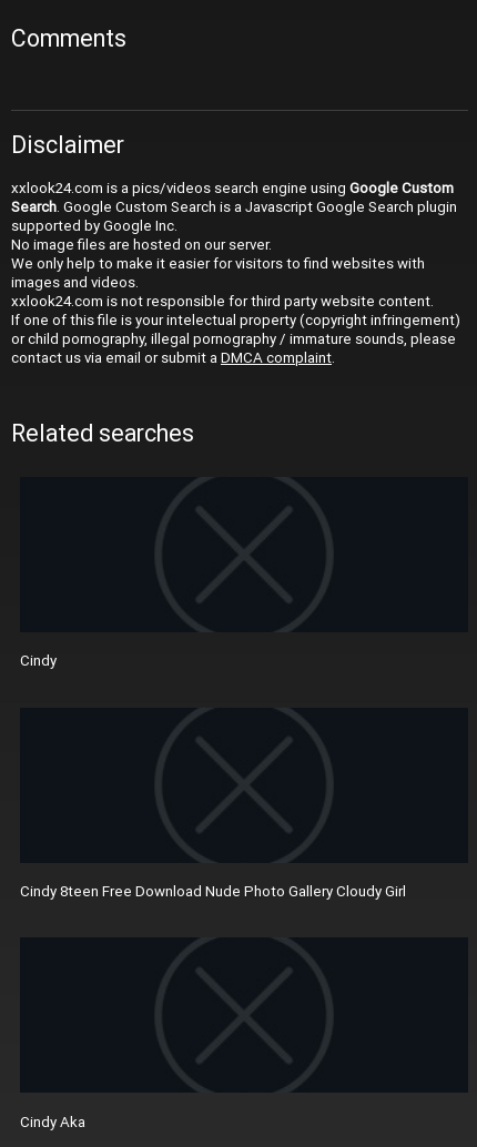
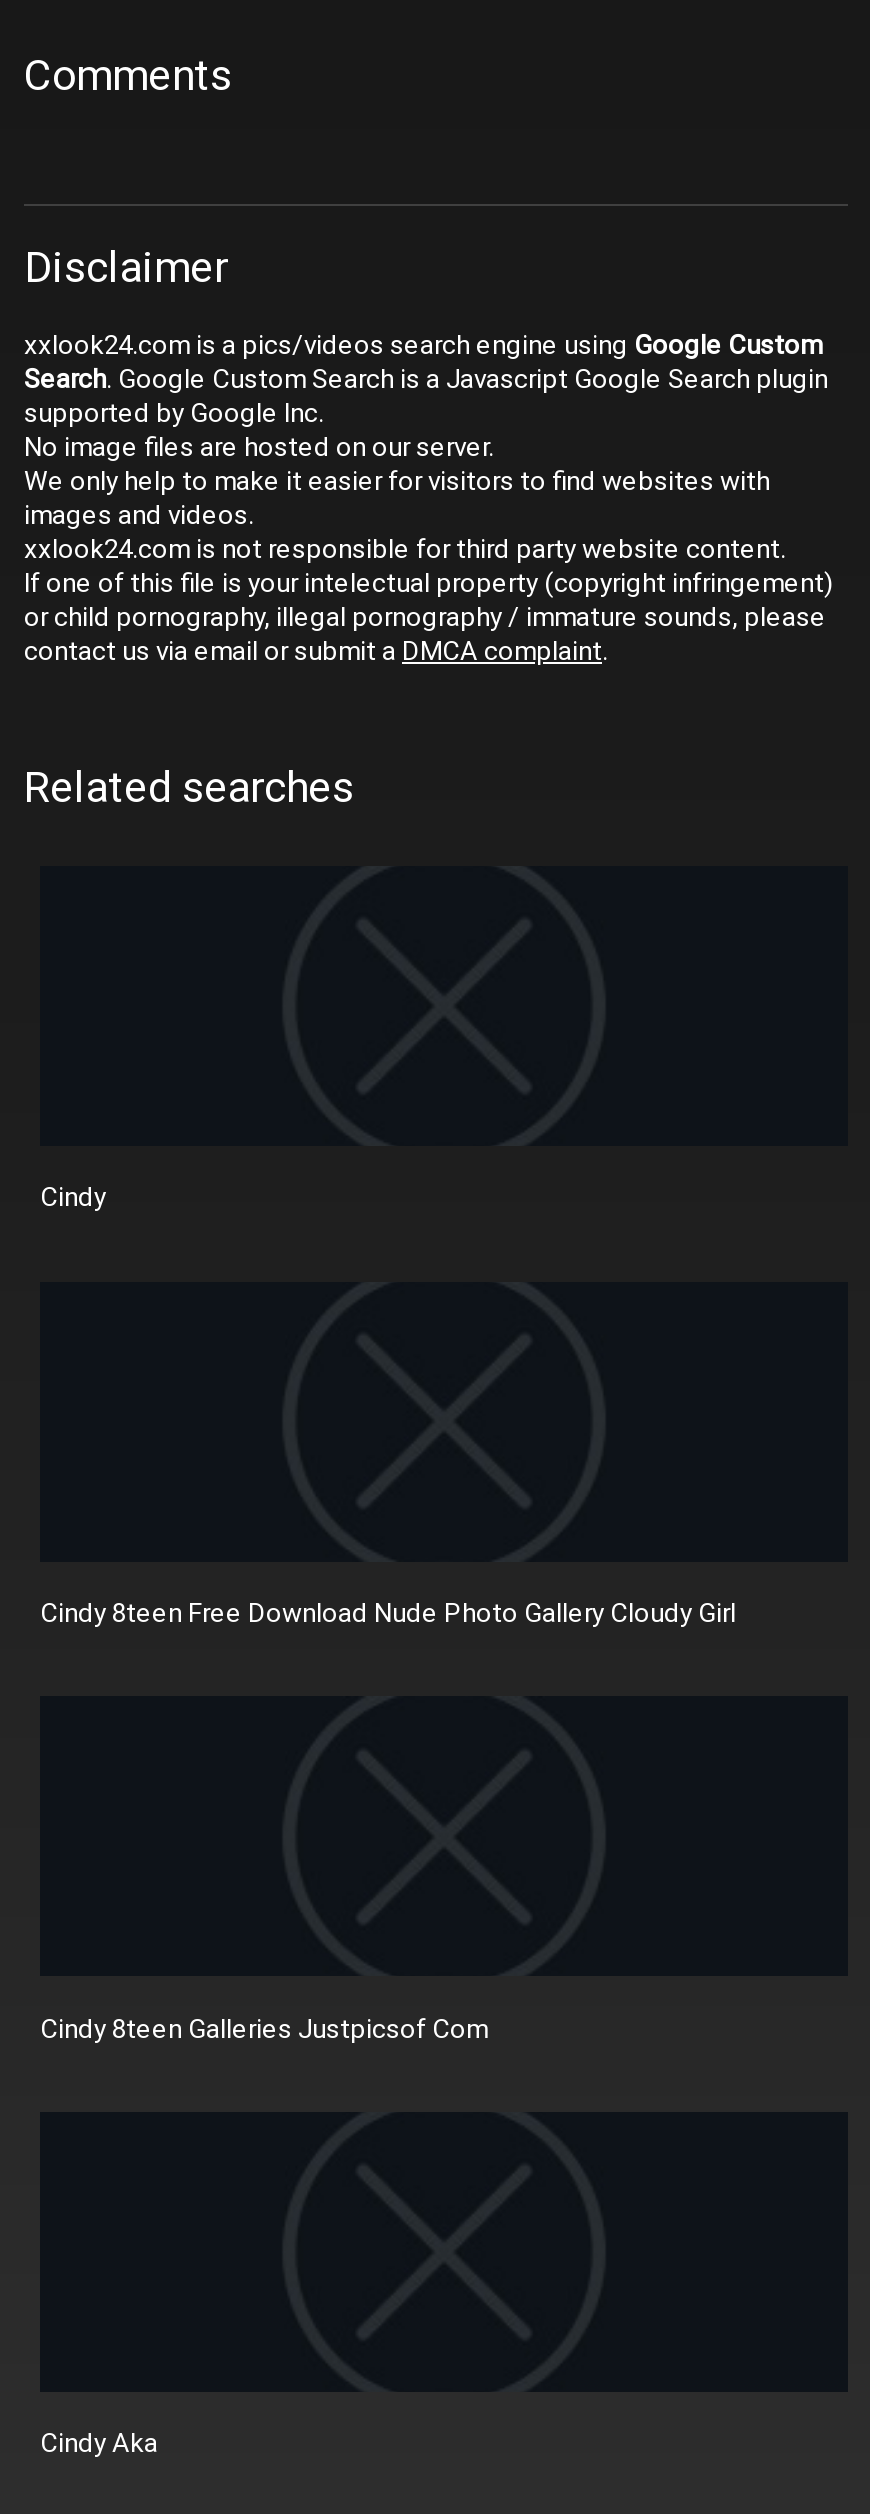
+ Cindy 8teen Galleries Justpicsof Com
